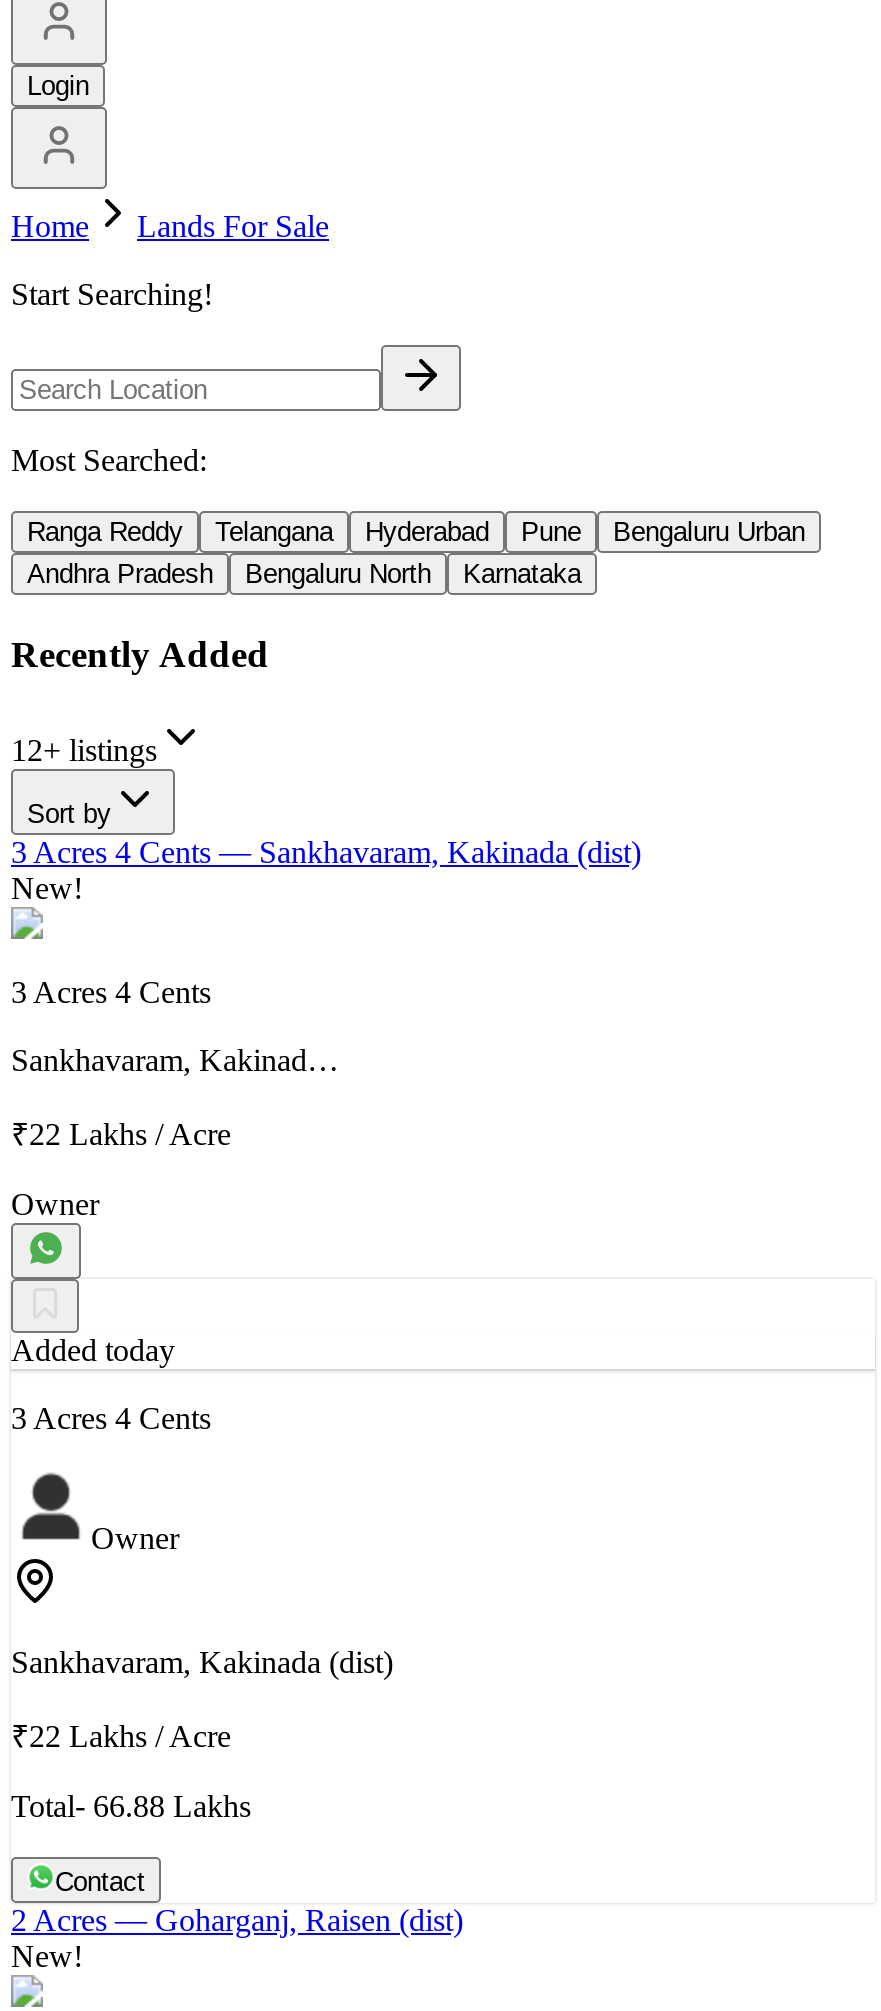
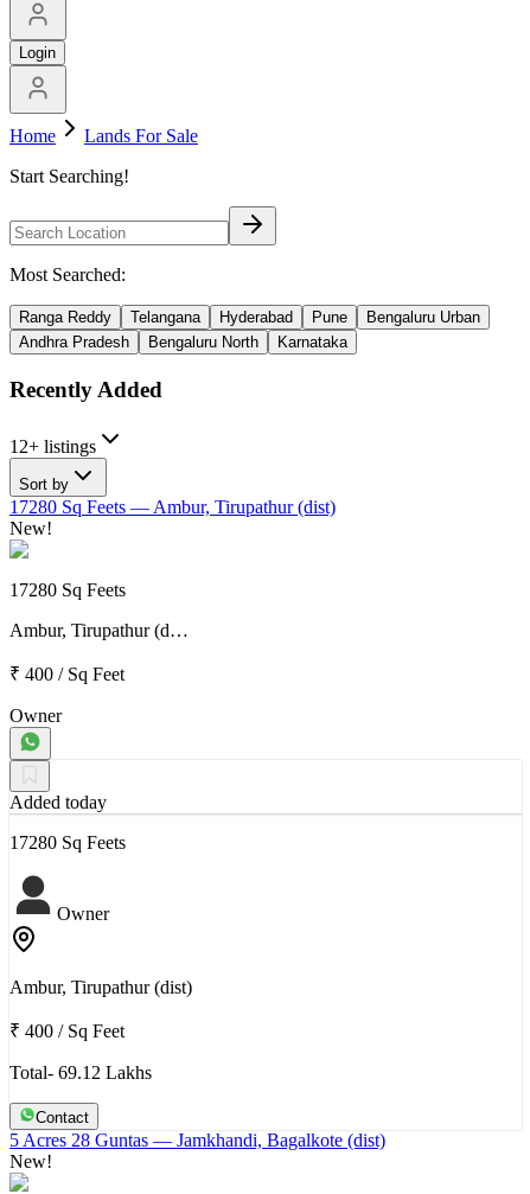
- 3 Acres 4 Cents — Sankhavaram, Kakinada (dist)
+ 17280 Sq Feets — Ambur, Tirupathur (dist)

- 3 Acres 4 Cents
+ 17280 Sq Feets

- Sankhavaram, Kakinad…
+ Ambur, Tirupathur (d…

- ₹22 Lakhs / Acre
+ ₹ 400 / Sq Feet

- 3 Acres 4 Cents
+ 17280 Sq Feets

- Sankhavaram, Kakinada (dist)
+ Ambur, Tirupathur (dist)

- ₹22 Lakhs / Acre
+ ₹ 400 / Sq Feet

- Total- 66.88 Lakhs
+ Total- 69.12 Lakhs

- 2 Acres— Goharganj, Raisen (dist)
+ 5 Acres 28 Guntas— Jamkhandi, Bagalkote (dist)
